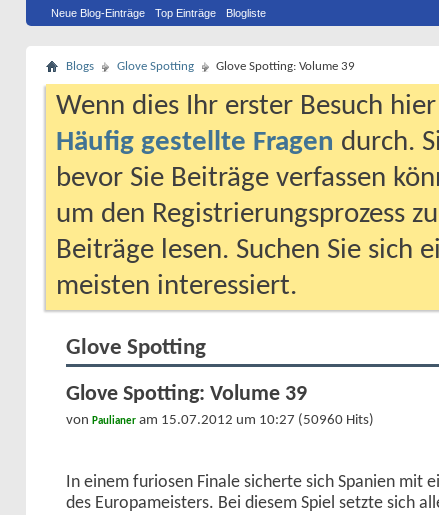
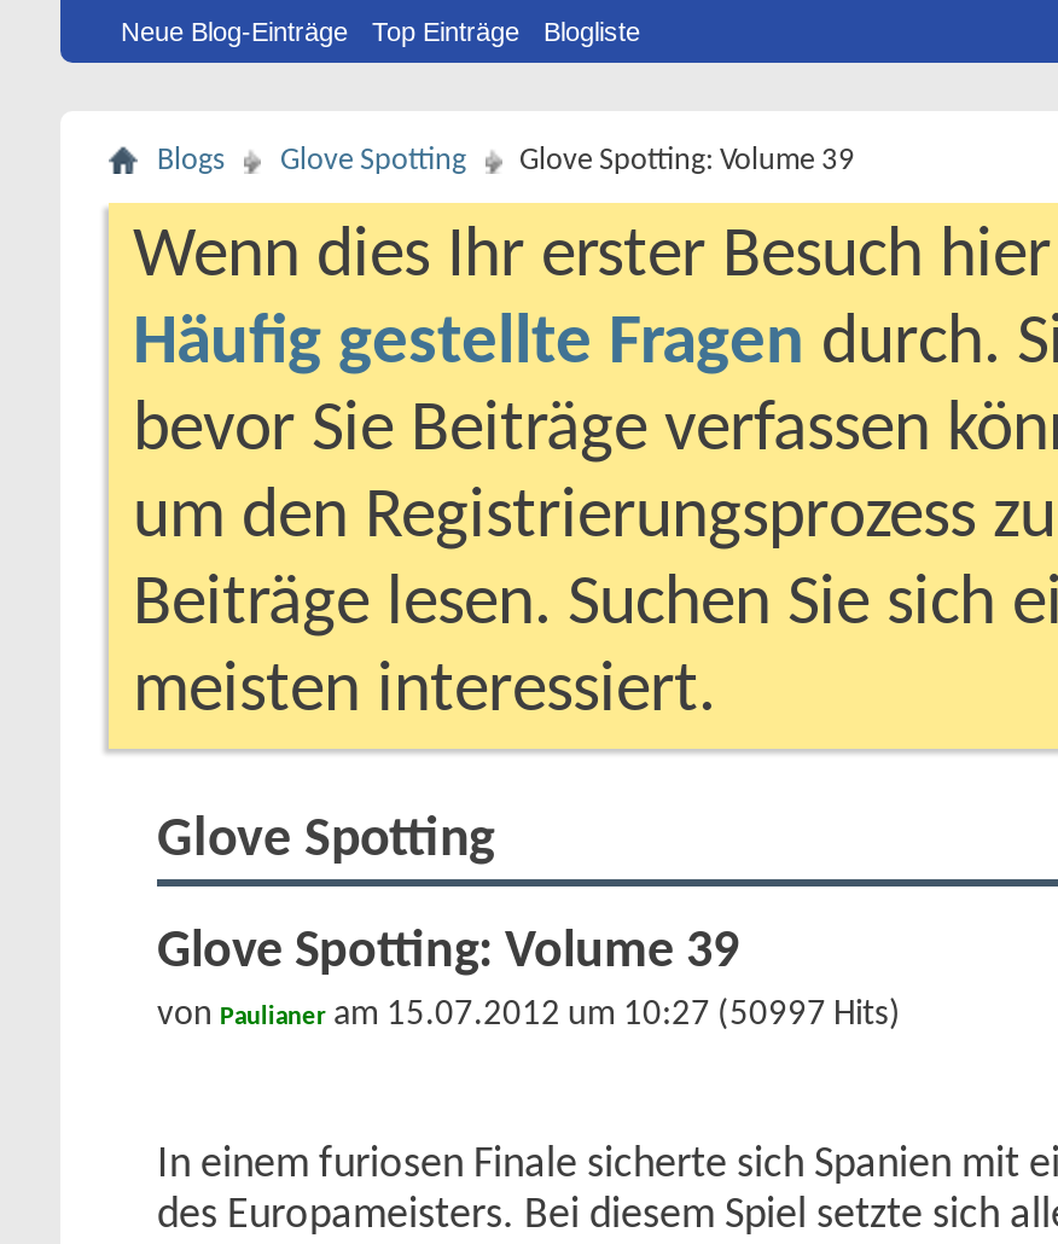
- von Paulianer am 15.07.2012 um 10:27 (50960 Hits)
+ von Paulianer am 15.07.2012 um 10:27 (50997 Hits)
